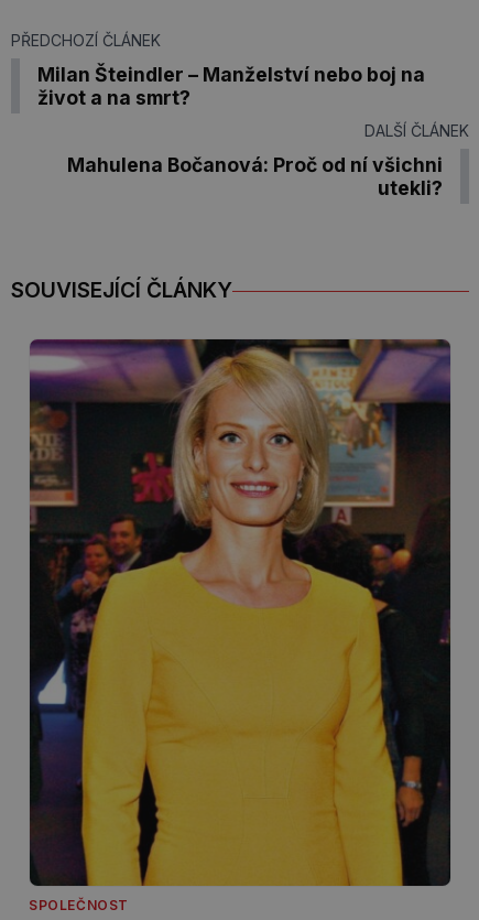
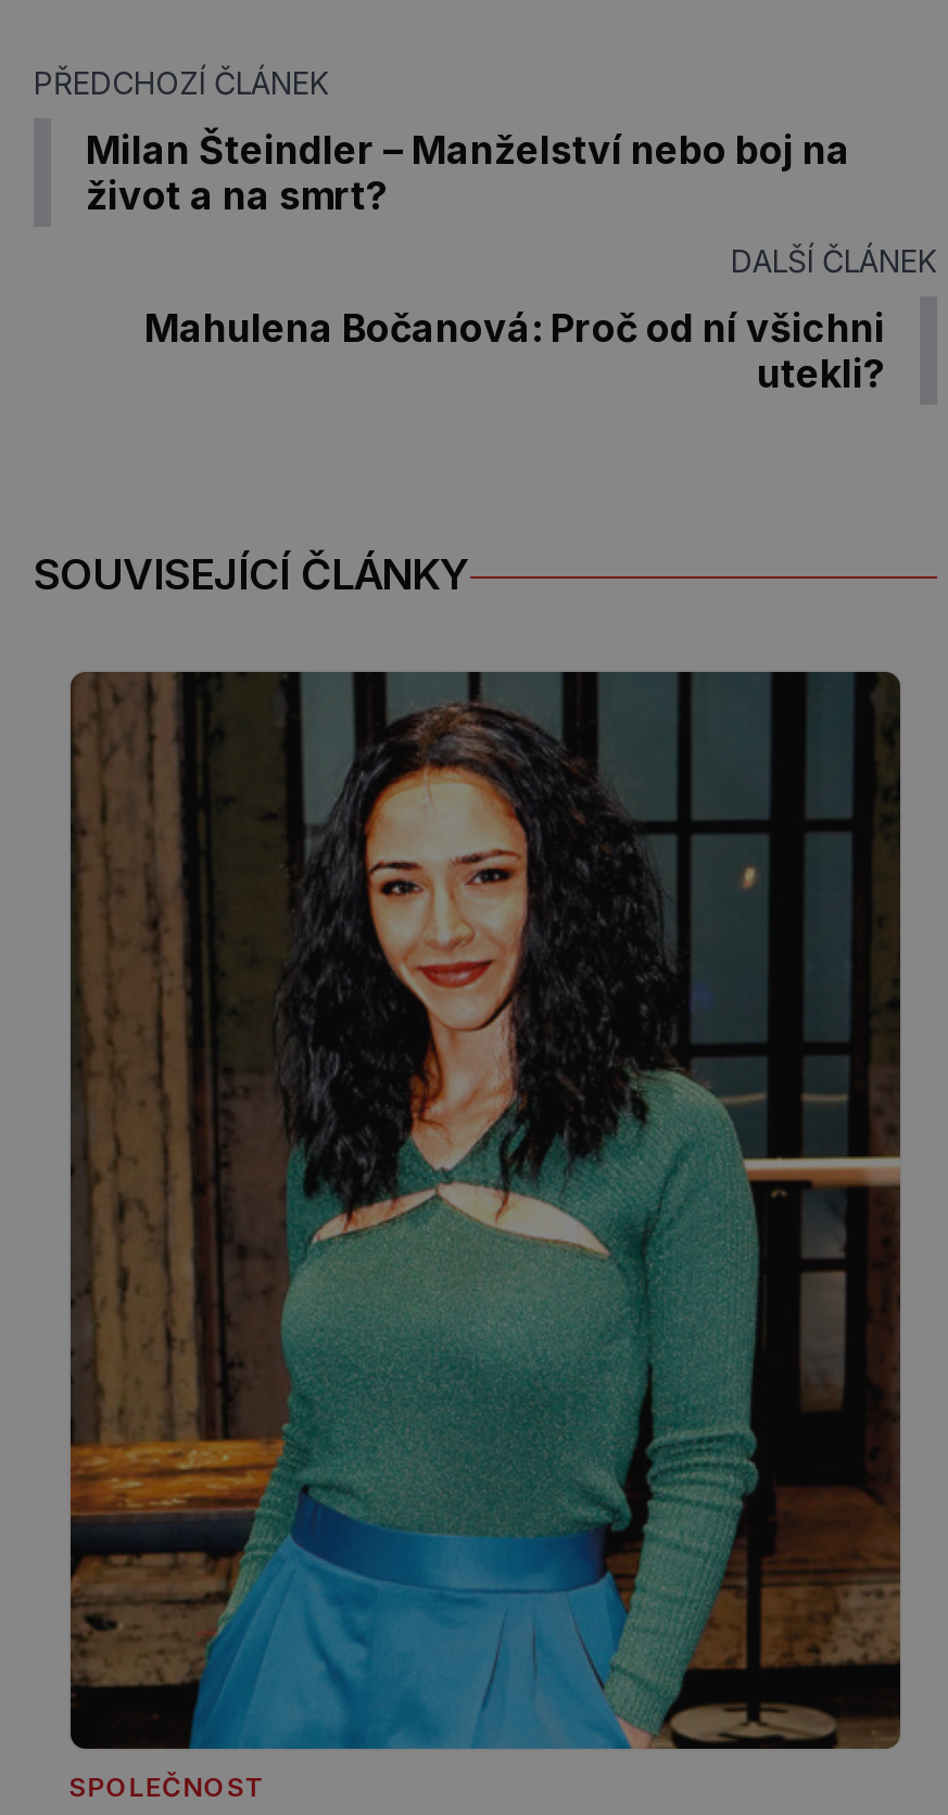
- [image]
+ [image]
